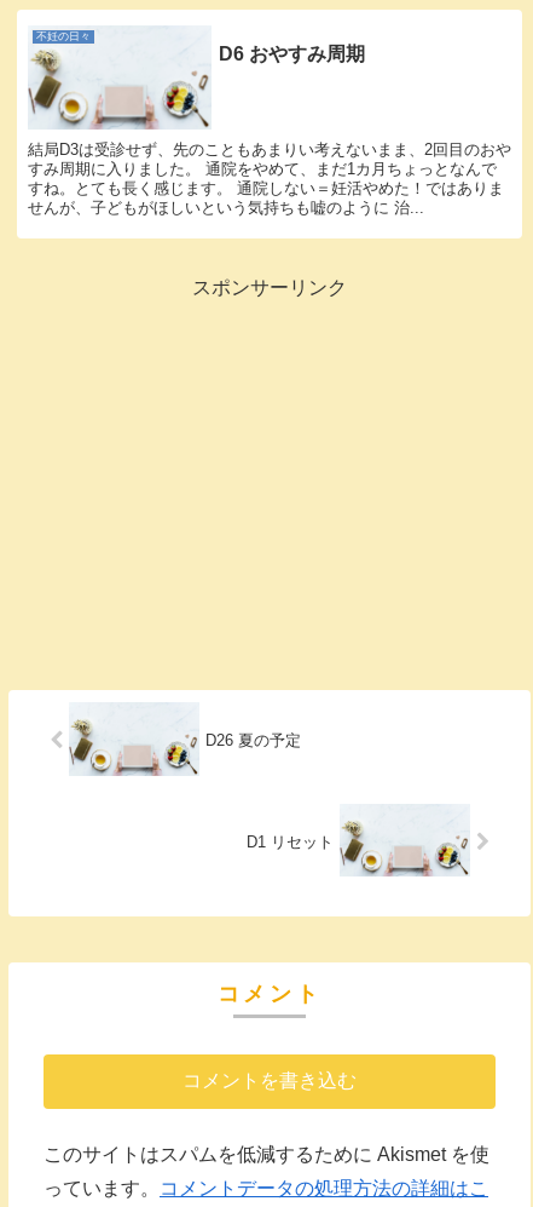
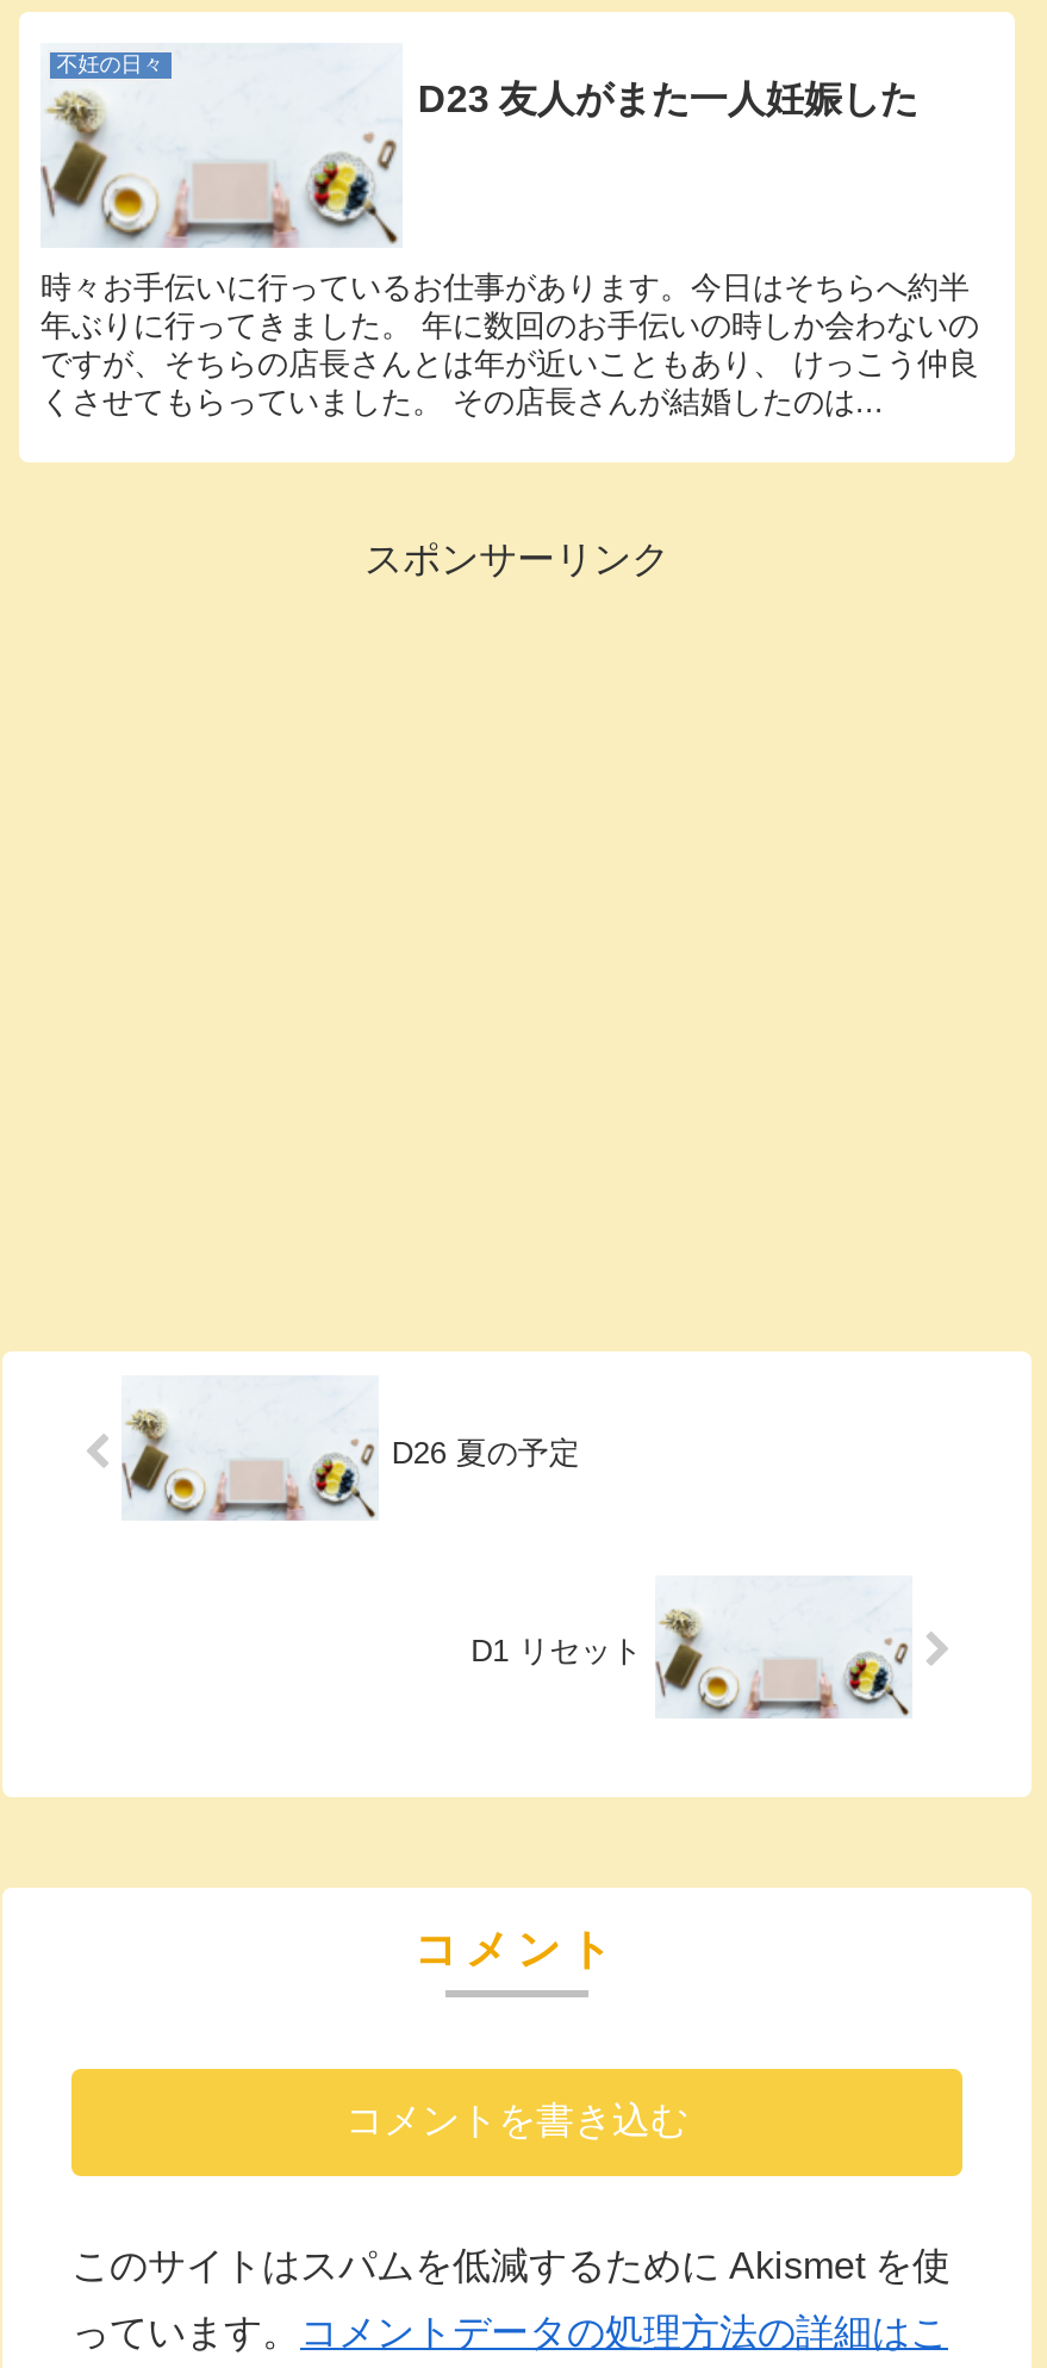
- D6 おやすみ周期
+ D23 友人がまた一人妊娠した

- 結局D3は受診せず、先のこともあまりい考えないまま、2回目のおや
- すみ周期に入りました。 通院をやめて、まだ1カ月ちょっとなんで
- すね。とても長く感じます。 通院しない＝妊活やめた！ではありま
- せんが、子どもがほしいという気持ちも嘘のように 治...
+ 時々お手伝いに行っているお仕事があります。今日はそちらへ約半
+ 年ぶりに行ってきました。 年に数回のお手伝いの時しか会わないの
+ ですが、そちらの店長さんとは年が近いこともあり、 けっこう仲良
+ くさせてもらっていました。 その店長さんが結婚したのは...
